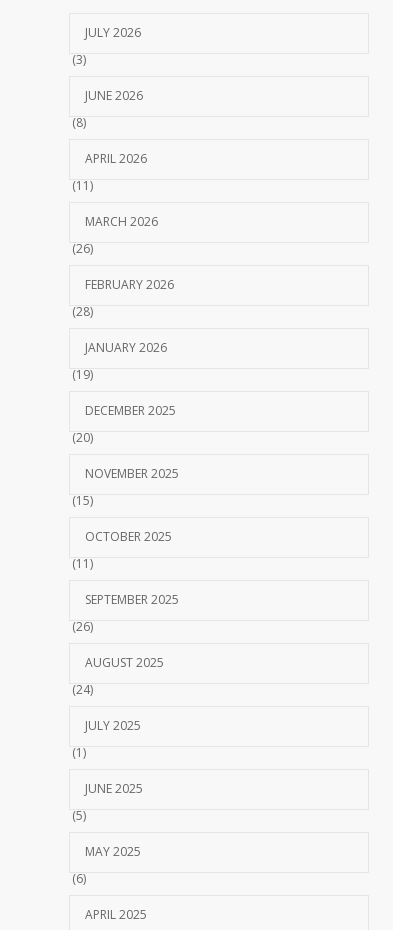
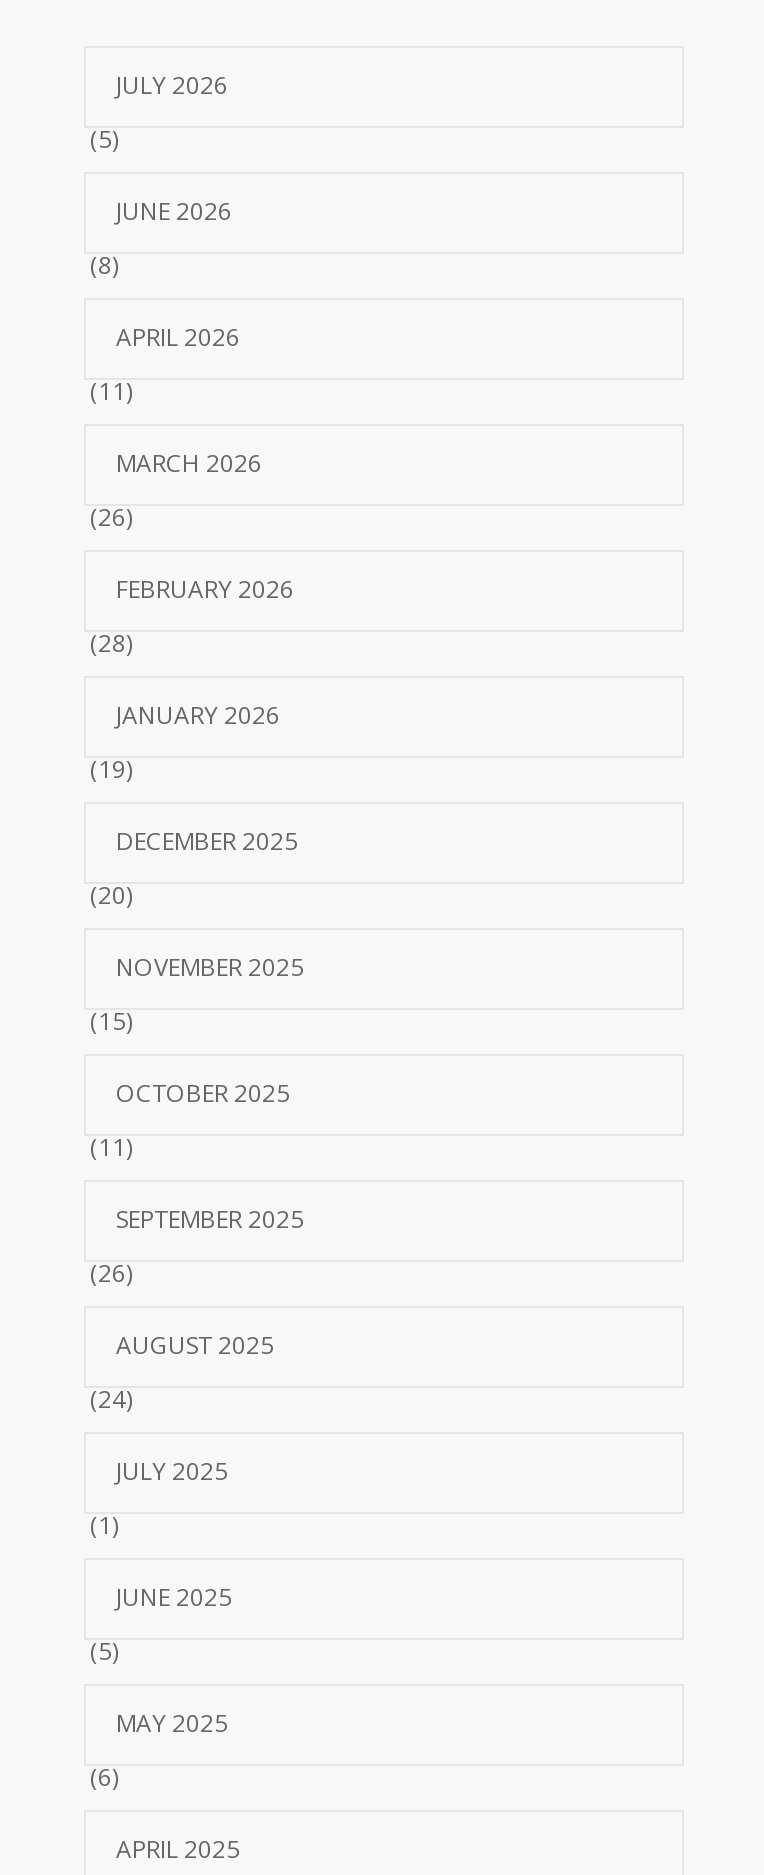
- (3)
+ (5)
